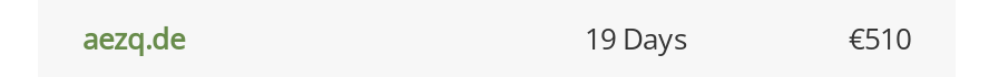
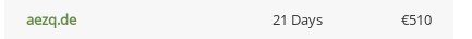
- 19 Days
+ 21 Days
